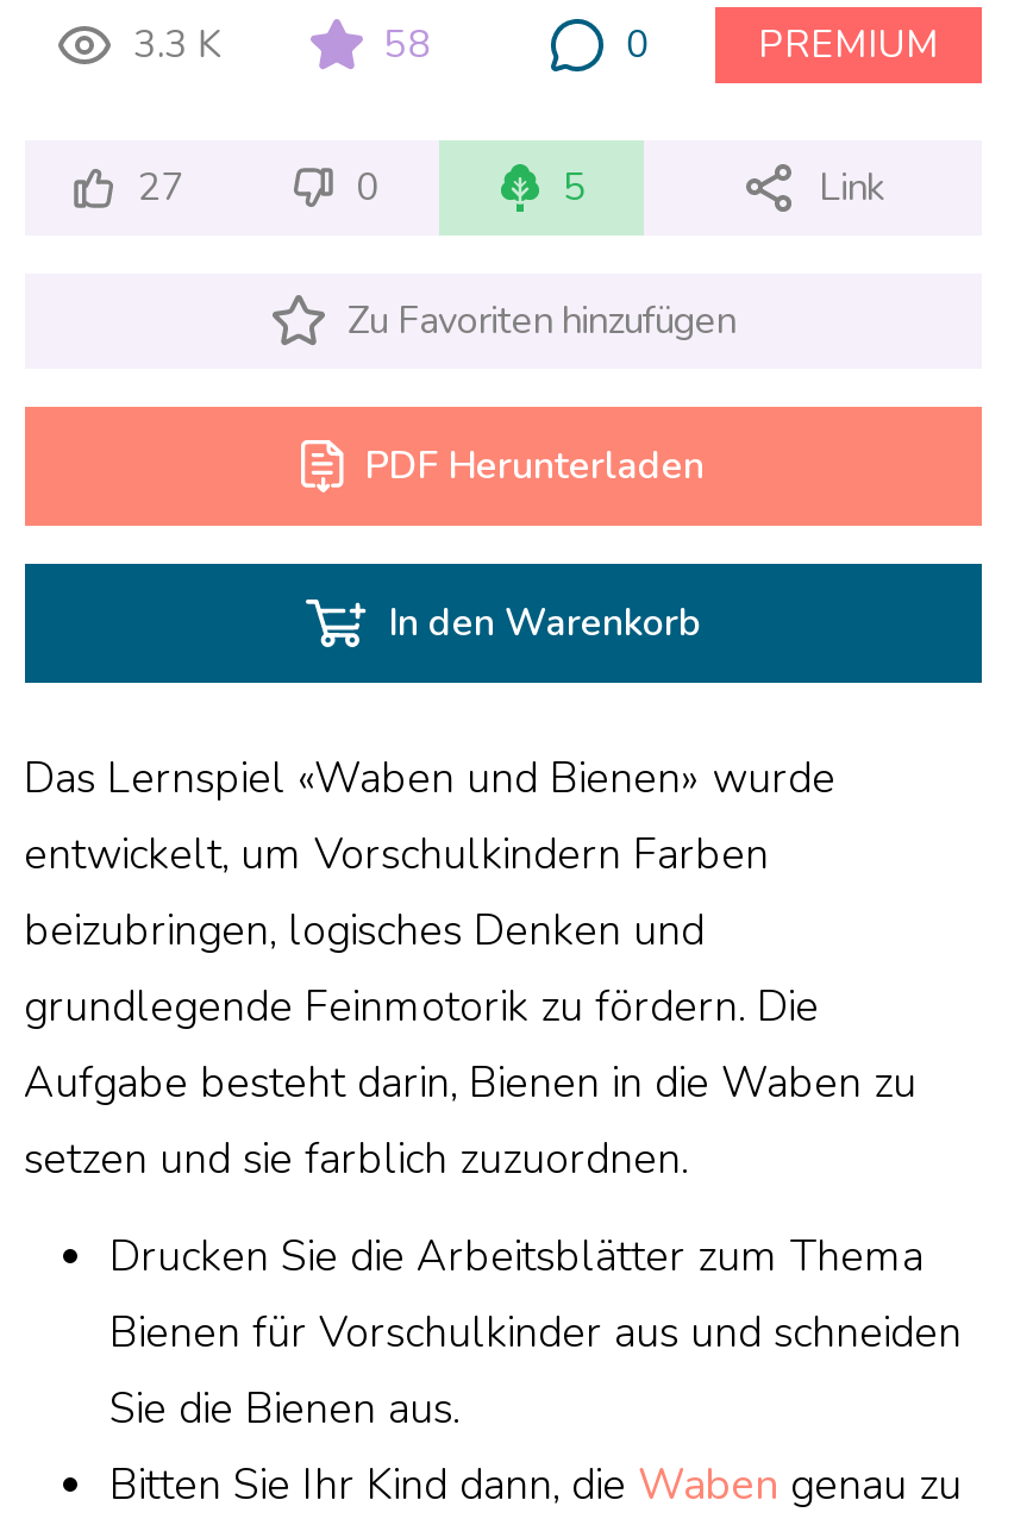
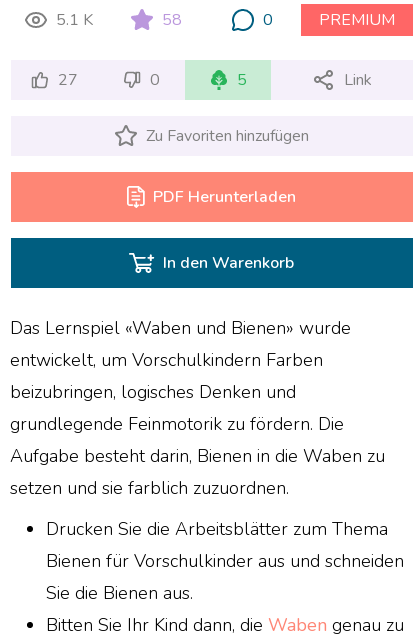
- 3.3 K
+ 5.1 K
